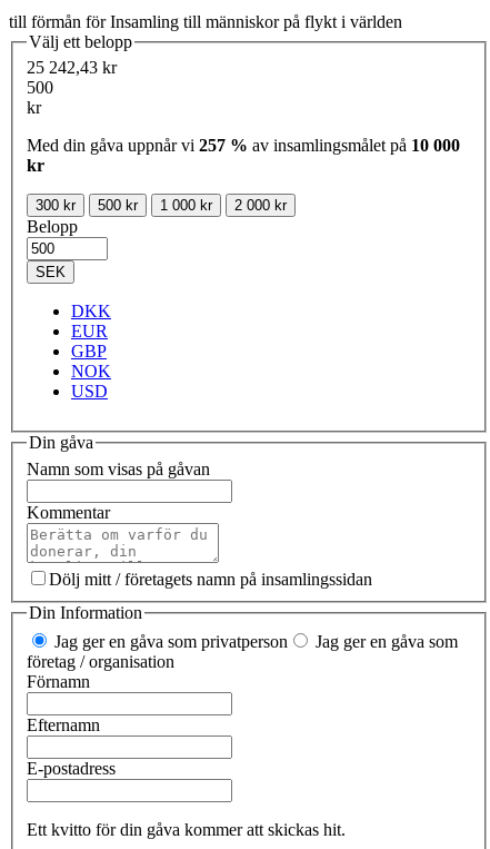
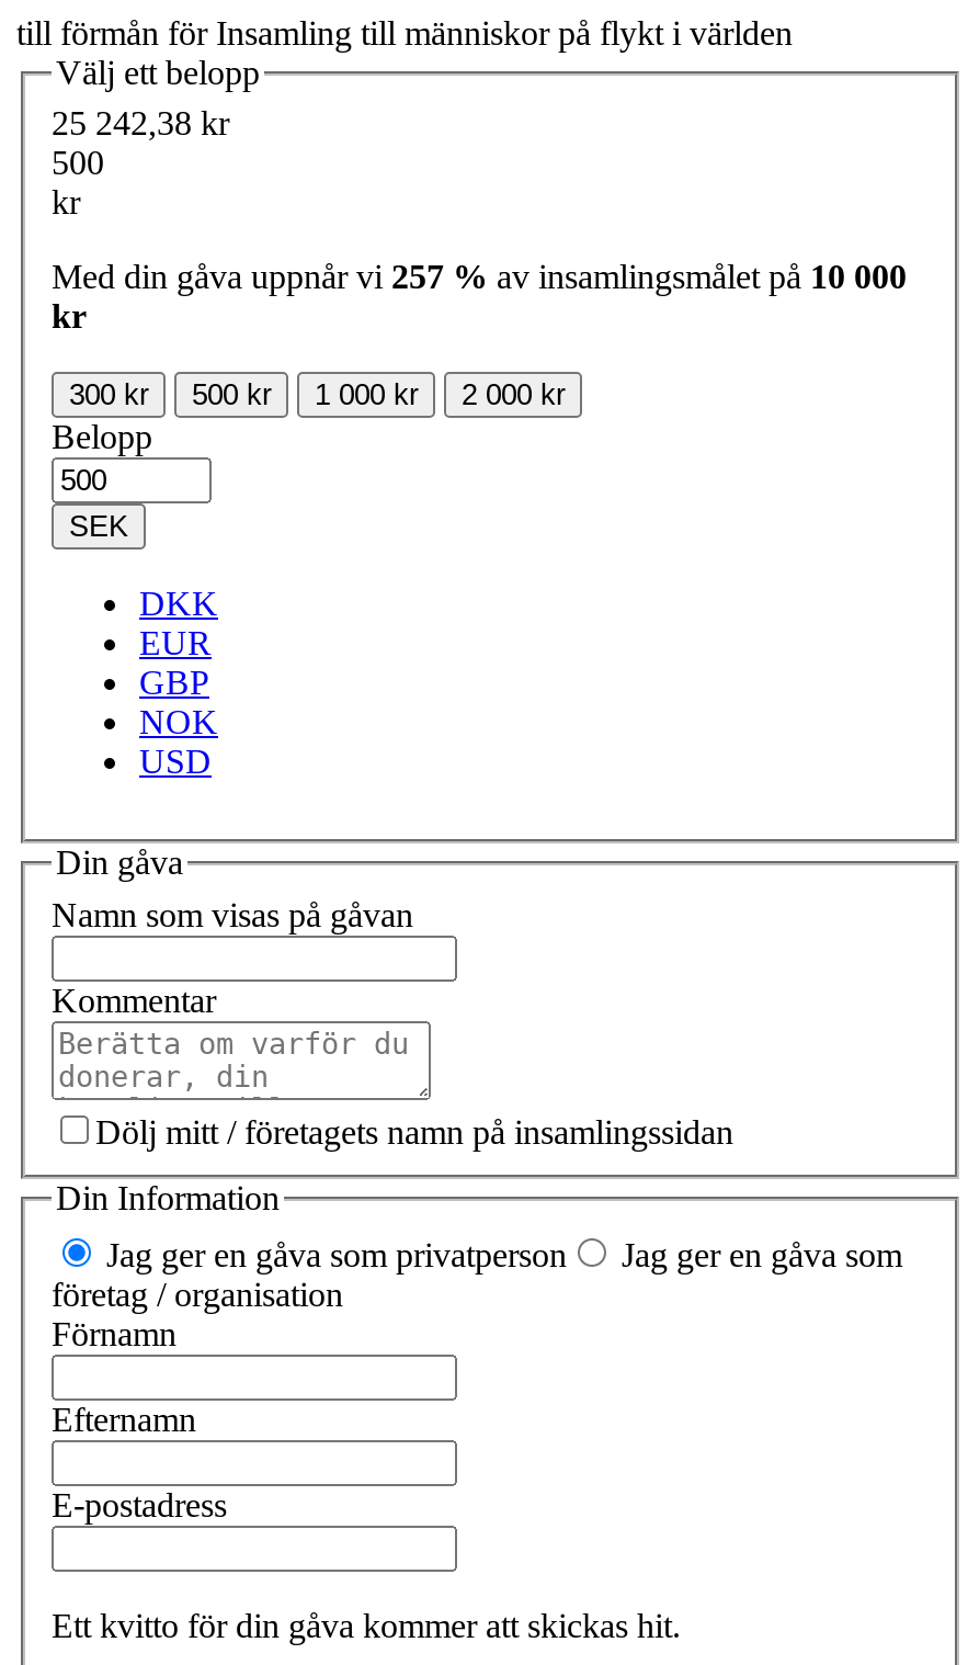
- 25 242,43 kr
+ 25 242,38 kr
